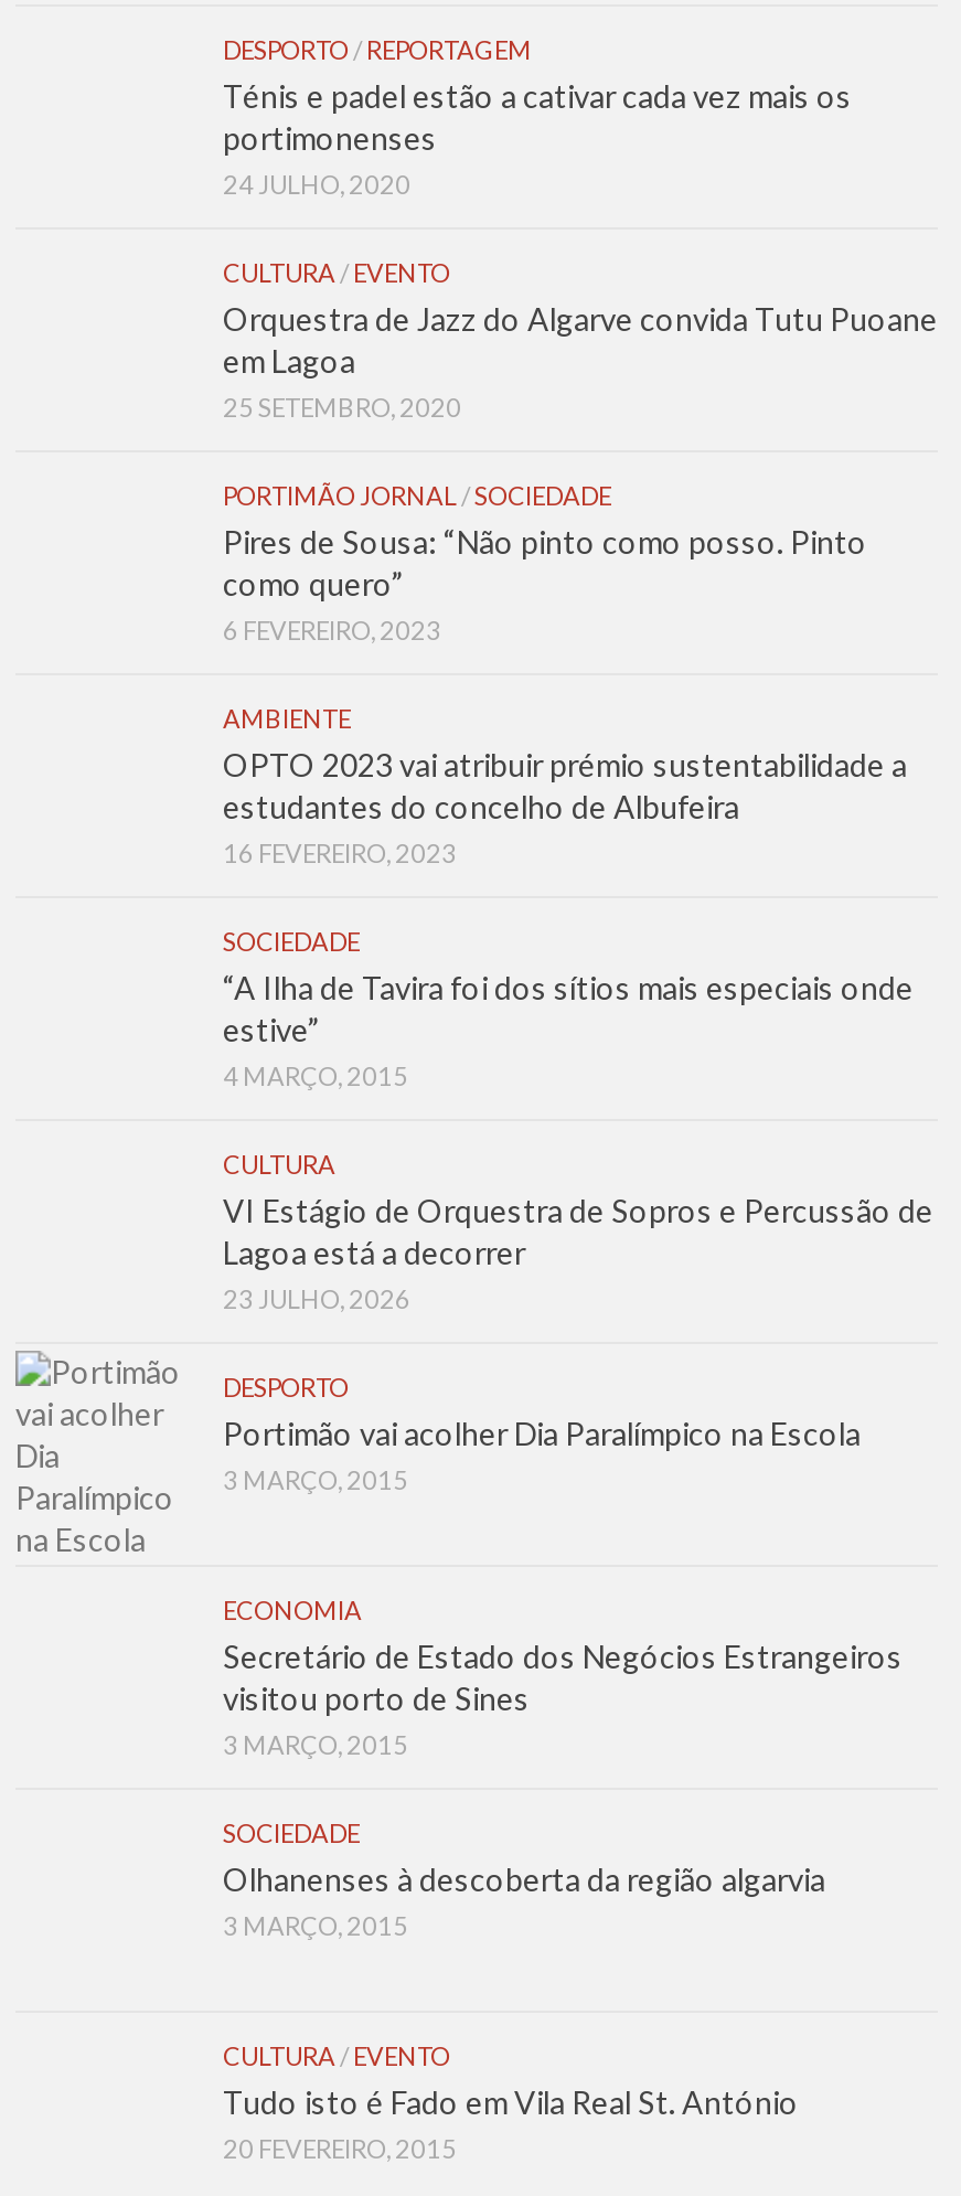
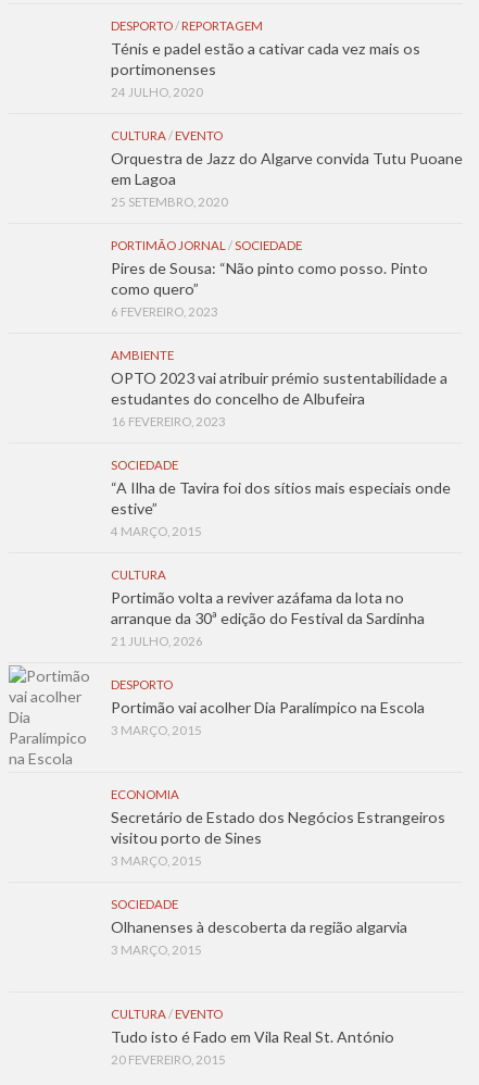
- VI Estágio de Orquestra de Sopros e Percussão de
- Lagoa está a decorrer
- 23 JULHO, 2026
+ Portimão volta a reviver azáfama da lota no
+ arranque da 30ª edição do Festival da Sardinha
+ 21 JULHO, 2026
